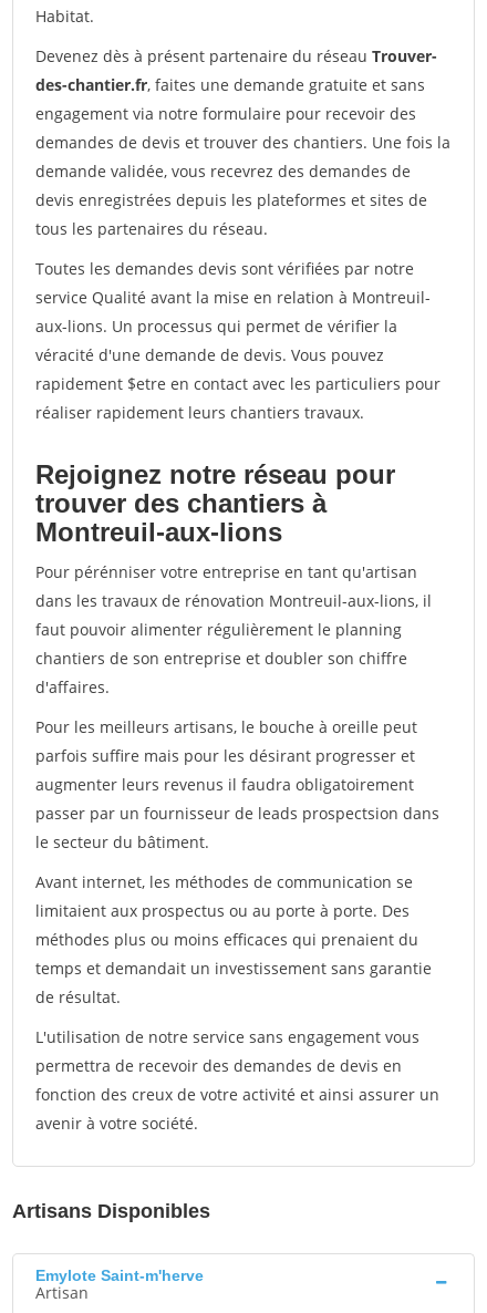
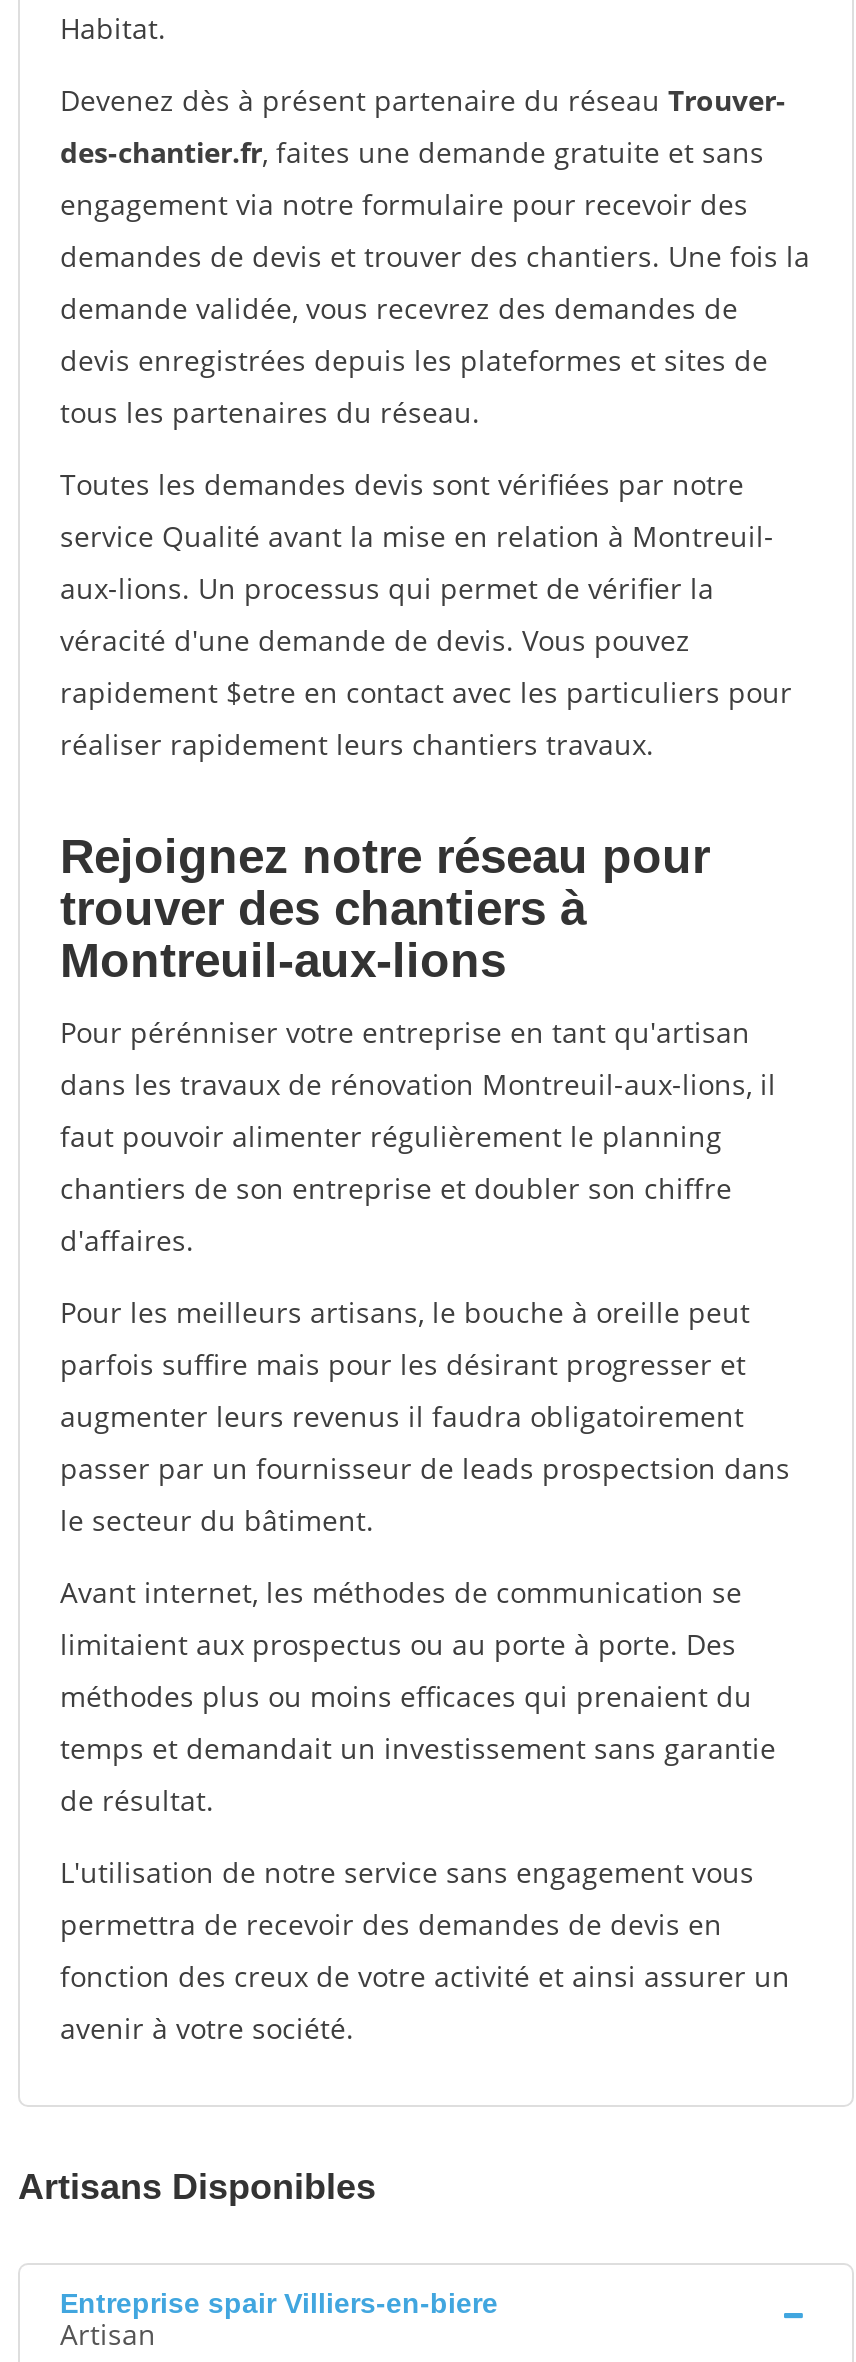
- Emylote Saint-m'herve
+ Entreprise spair Villiers-en-biere
